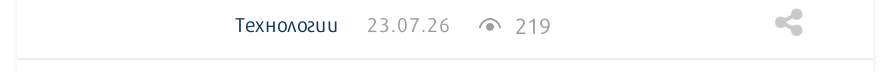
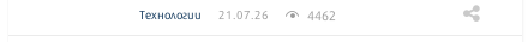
- 23.07.26
- 219
+ 21.07.26
+ 4462
